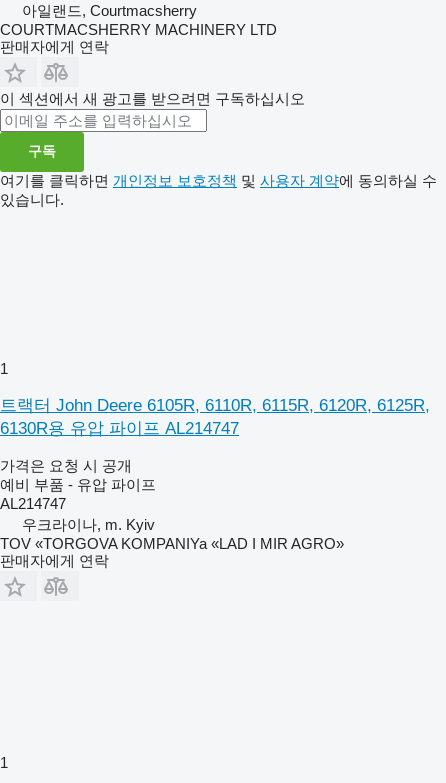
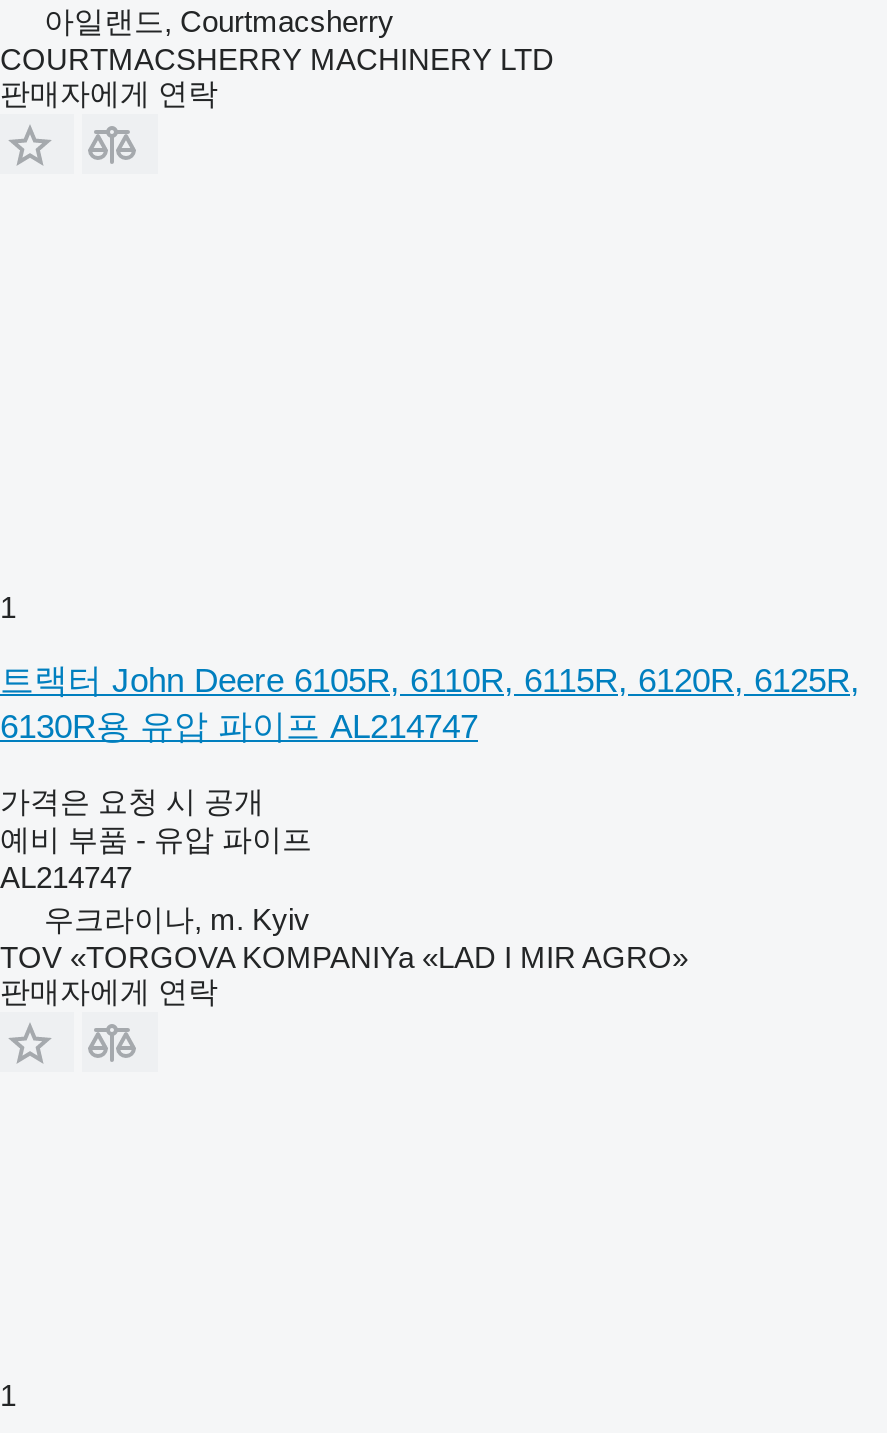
- 이 섹션에서 새 광고를 받으려면 구독하십시오
- 구독
- 여기를 클릭하면 개인정보 보호정책 및 사용자 계약에 동의하실 수
- 있습니다.
